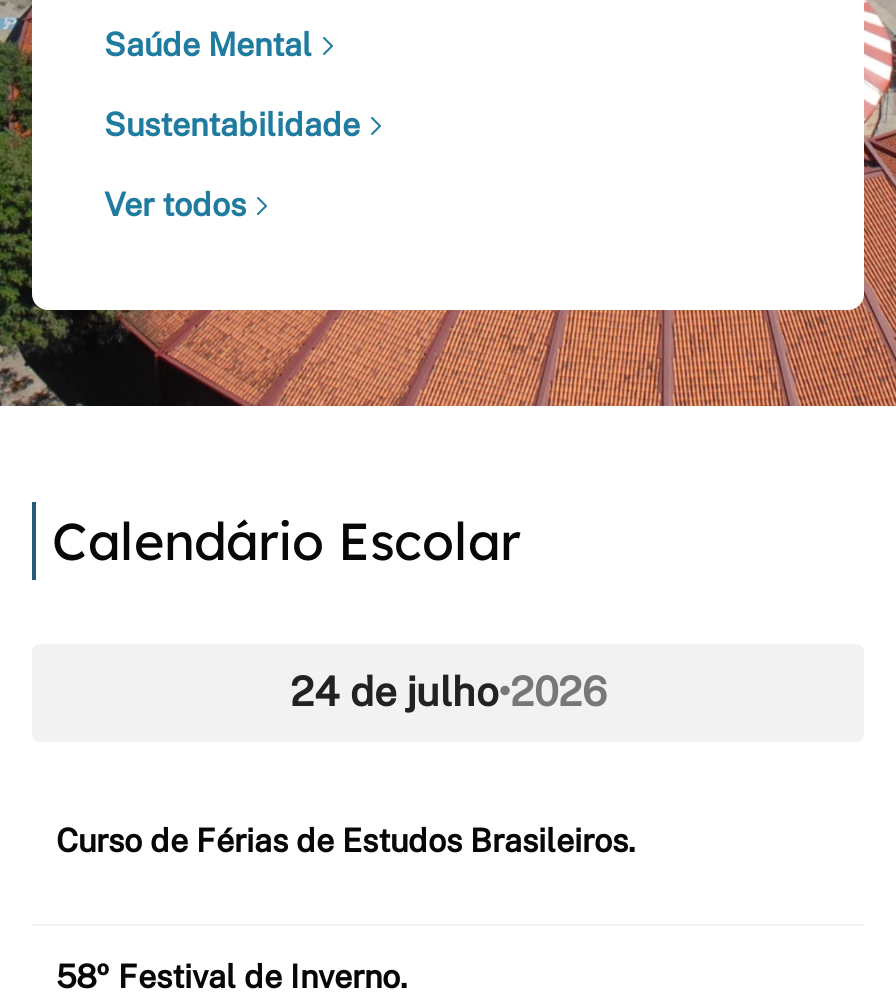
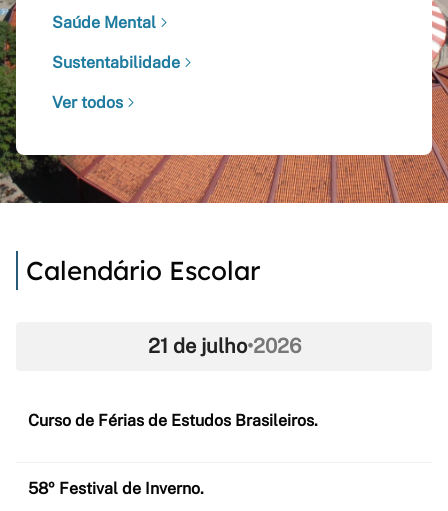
- 24 de julho•2026
+ 21 de julho•2026
